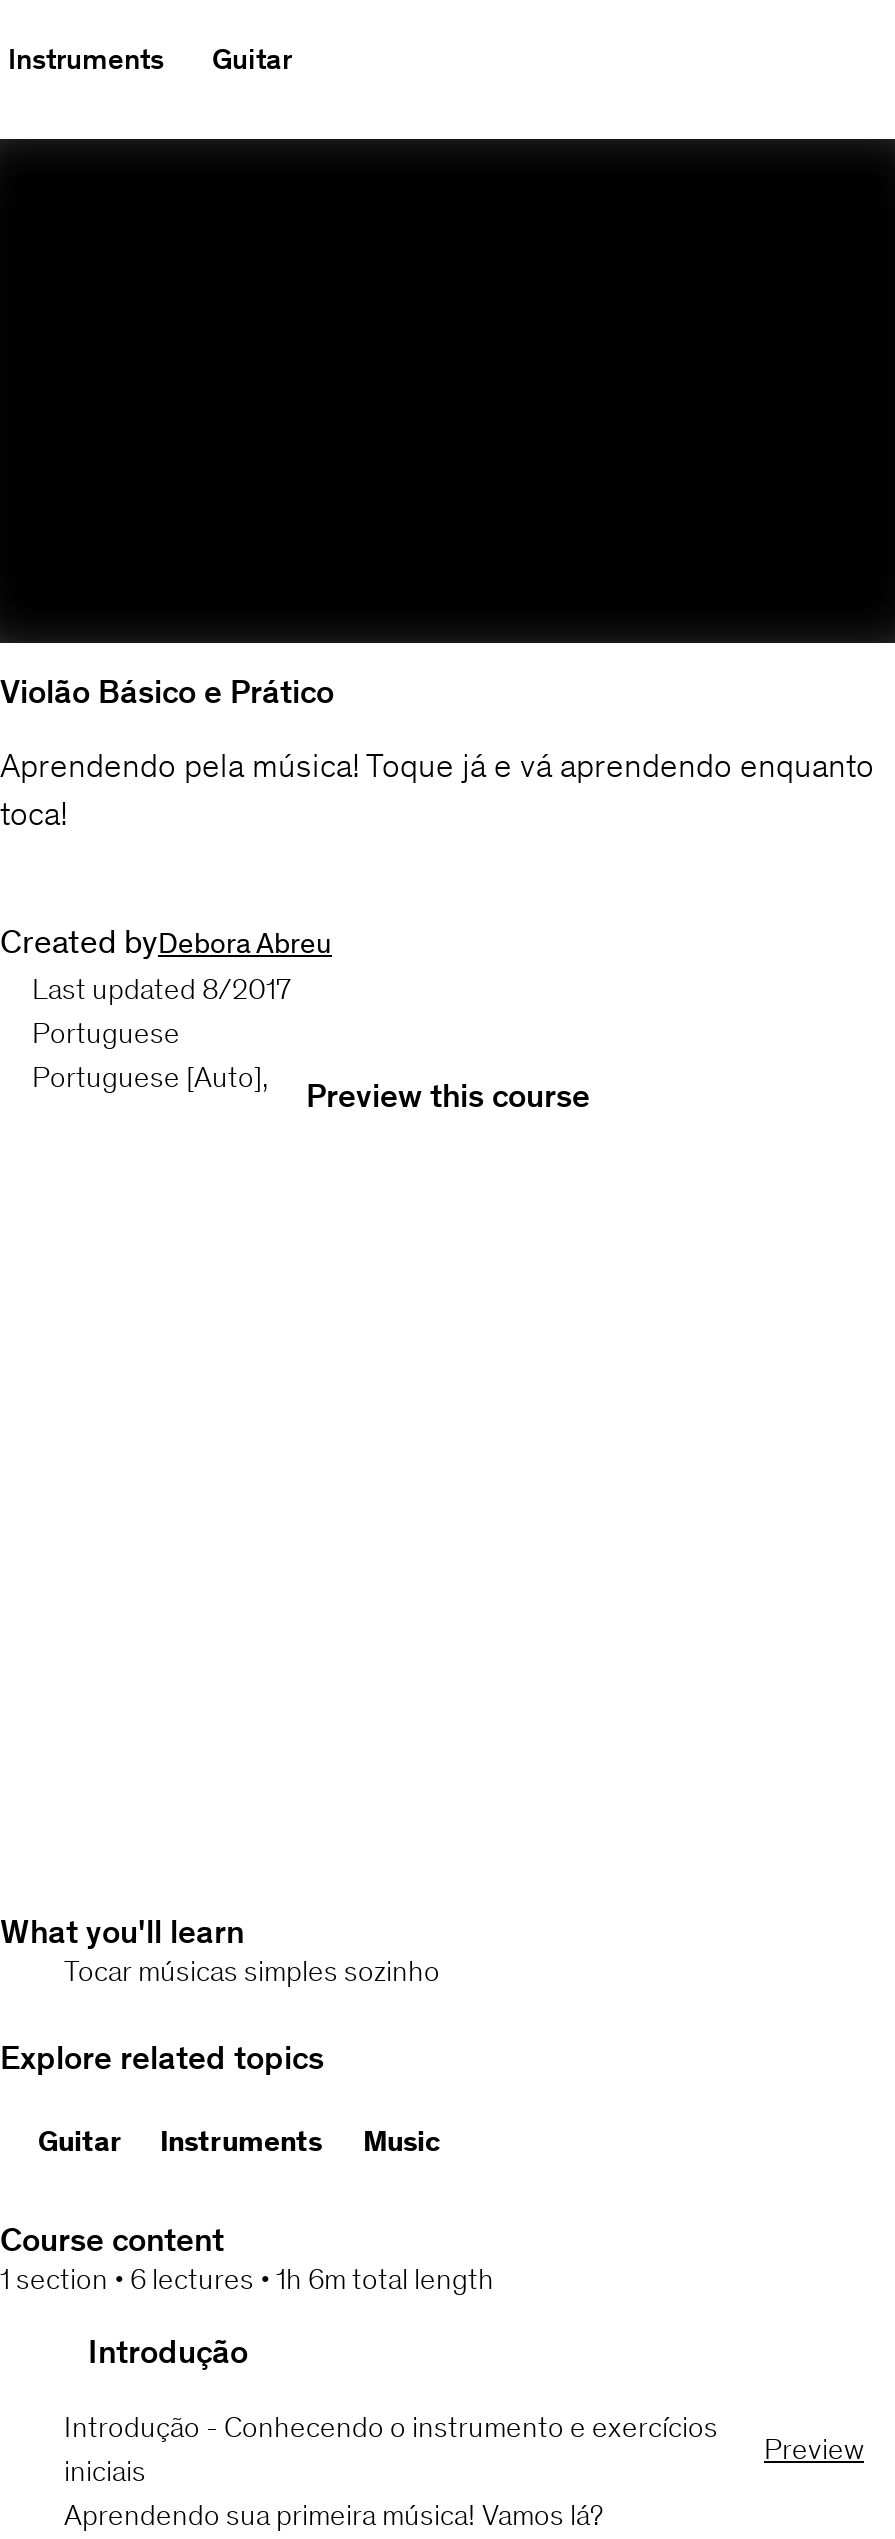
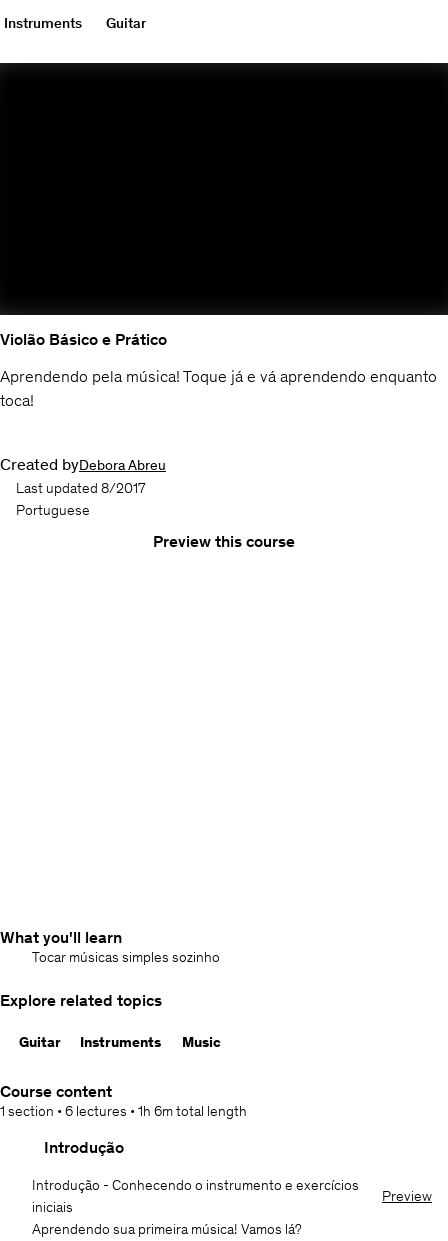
- Portuguese [Auto],
